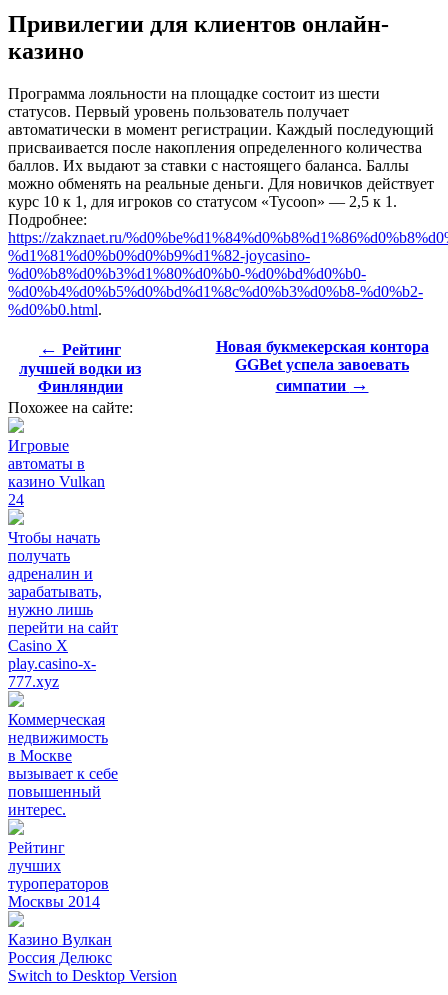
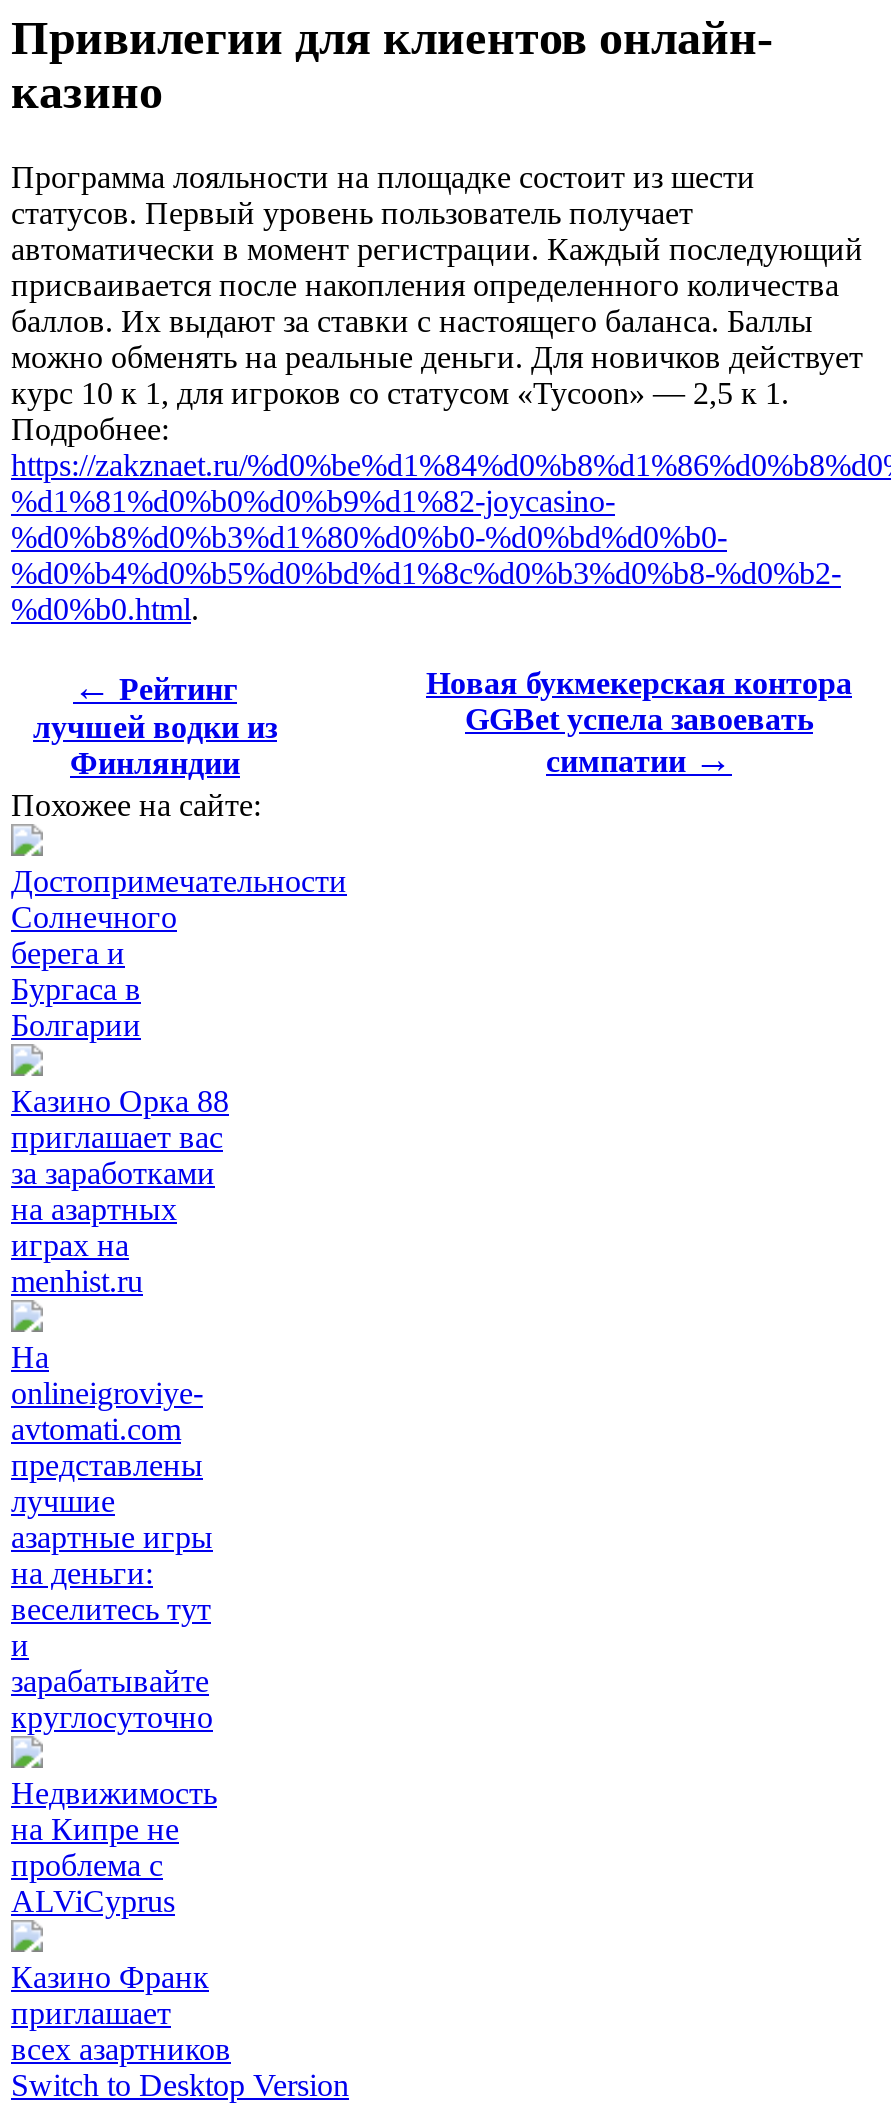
- Игровые
- автоматы в
- казино Vulkan
- 24
+ Достопримечательности
+ Солнечного
+ берега и
+ Бургаса в
+ Болгарии

- Чтобы начать
- получать
- адреналин и
- зарабатывать,
- нужно лишь
- перейти на сайт
- Casino X
- play.casino-x-
- 777.xyz
+ Казино Орка 88
+ приглашает вас
+ за заработками
+ на азартных
+ играх на
+ menhist.ru

- Коммерческая
- недвижимость
- в Москве
- вызывает к себе
- повышенный
- интерес.
+ На
+ onlineigroviye-
+ avtomati.com
+ представлены
+ лучшие
+ азартные игры
+ на деньги:
+ веселитесь тут
+ и
+ зарабатывайте
+ круглосуточно

- Рейтинг
- лучших
- туроператоров
- Москвы 2014
+ Недвижимость
+ на Кипре не
+ проблема с
+ ALViCyprus

- Казино Вулкан
- Россия Делюкс
+ Казино Франк
+ приглашает
+ всех азартников
